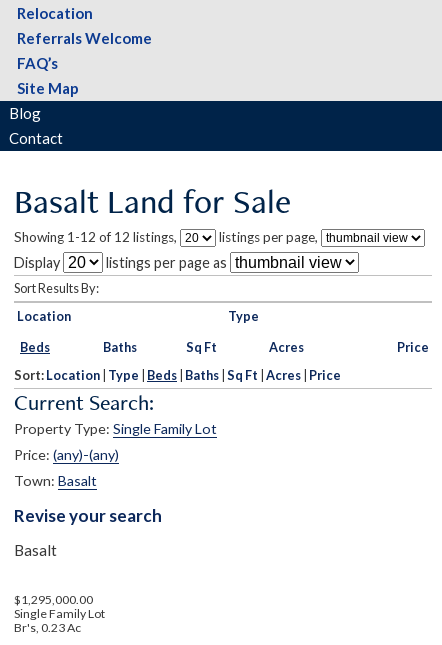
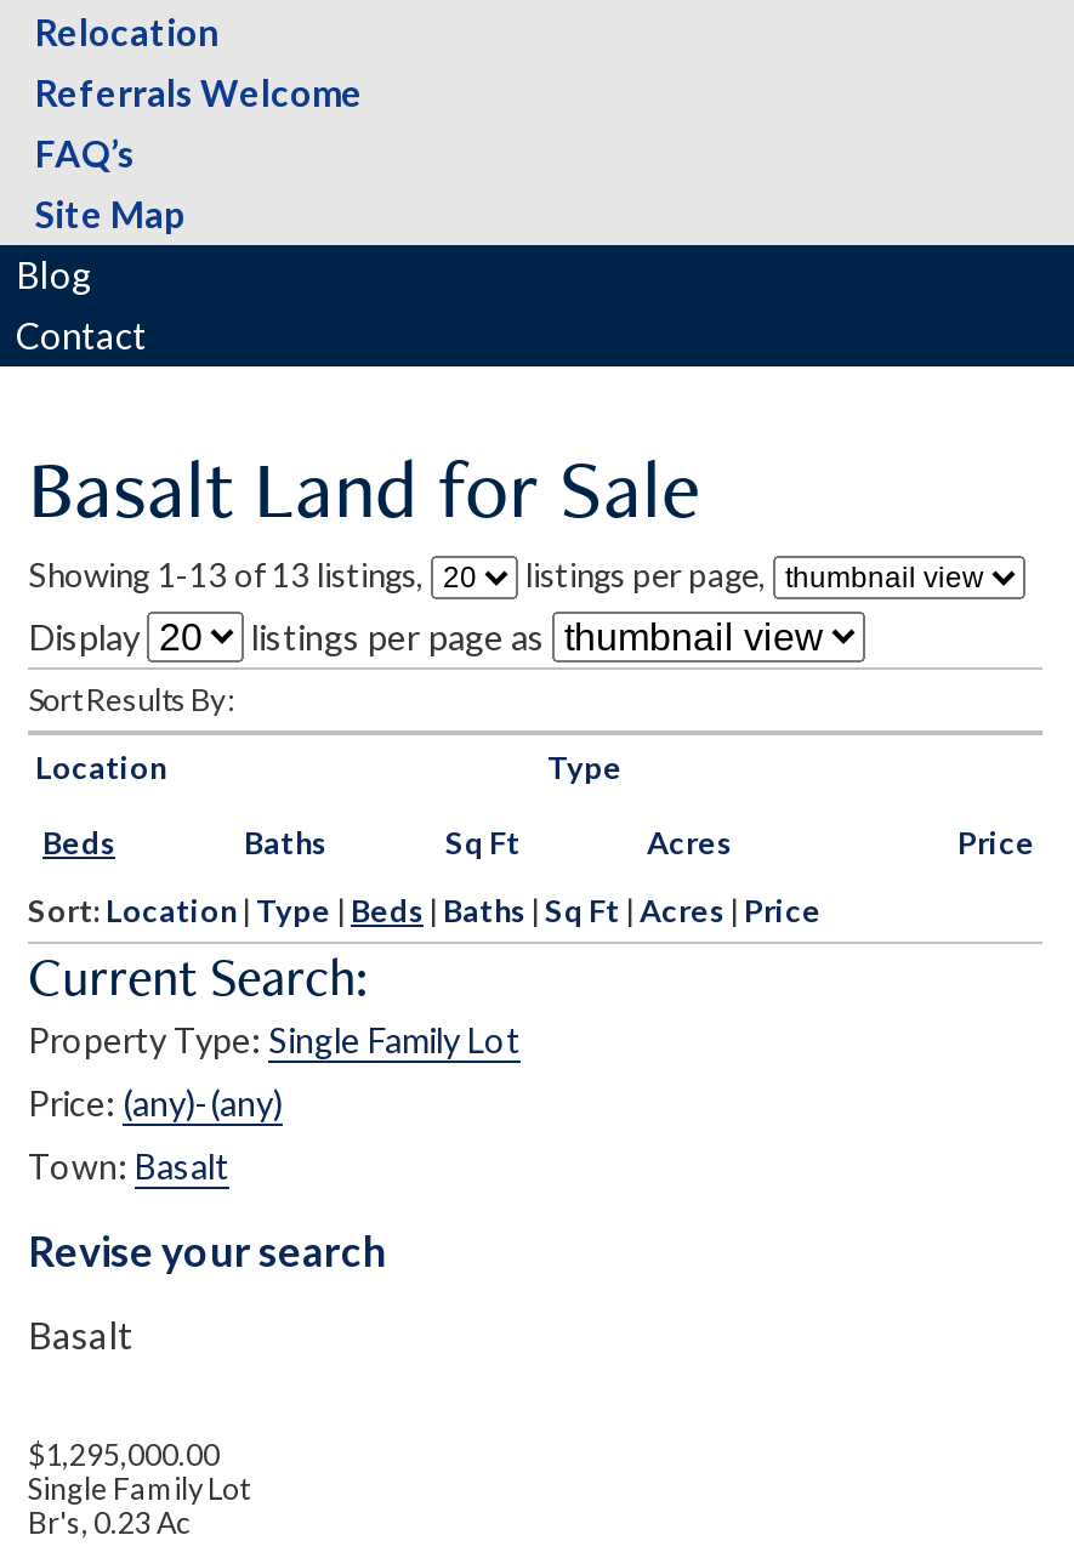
- Showing 1-12 of 12 listings,
+ Showing 1-13 of 13 listings,
